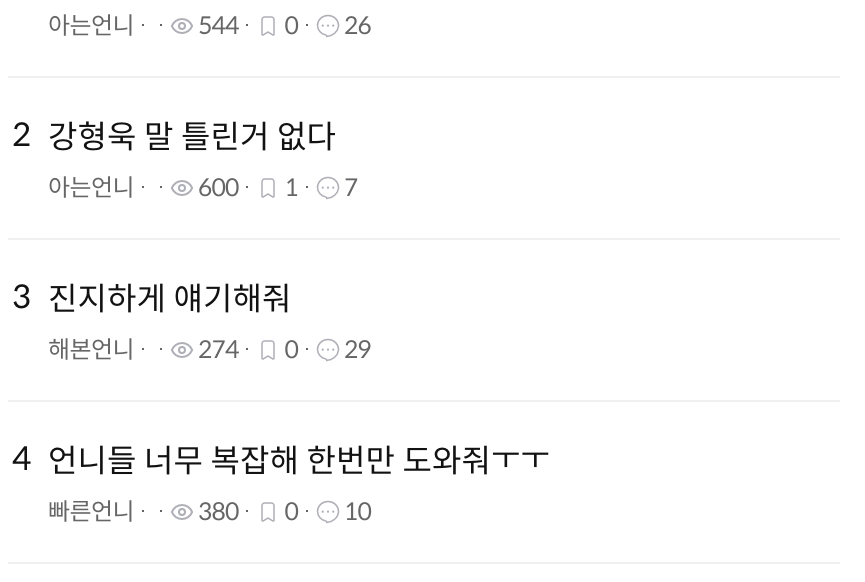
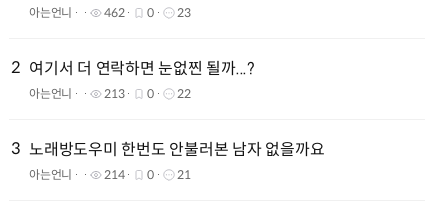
- 544
+ 462

- 26
+ 23

- 2 강형욱 말 틀린거 없다
+ 2 여기서 더 연락하면 눈없찐 될까...?

- 600
- 1
- 7
- 3 진지하게 얘기해줘
- 해본언니
- 274
+ 213

- 29
+ 22

- 4 언니들 너무 복잡해 한번만 도와줘ㅜㅜ
- 빠른언니
- 380
+ 3 노래방도우미 한번도 안불러본 남자 없을까요
+ 아는언니
+ 214

- 10
+ 21
